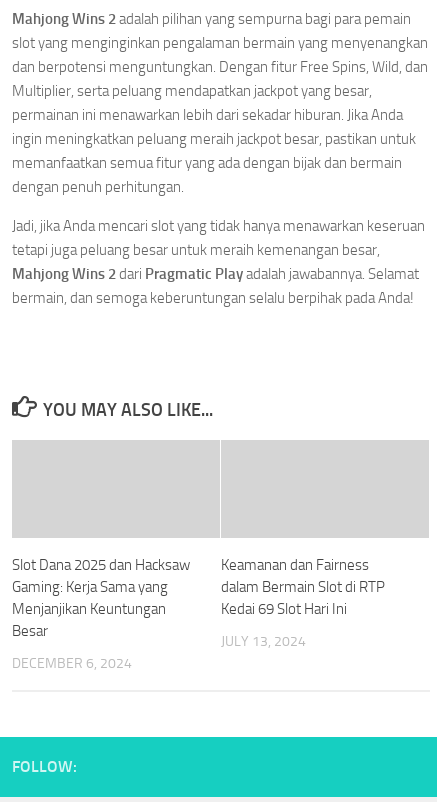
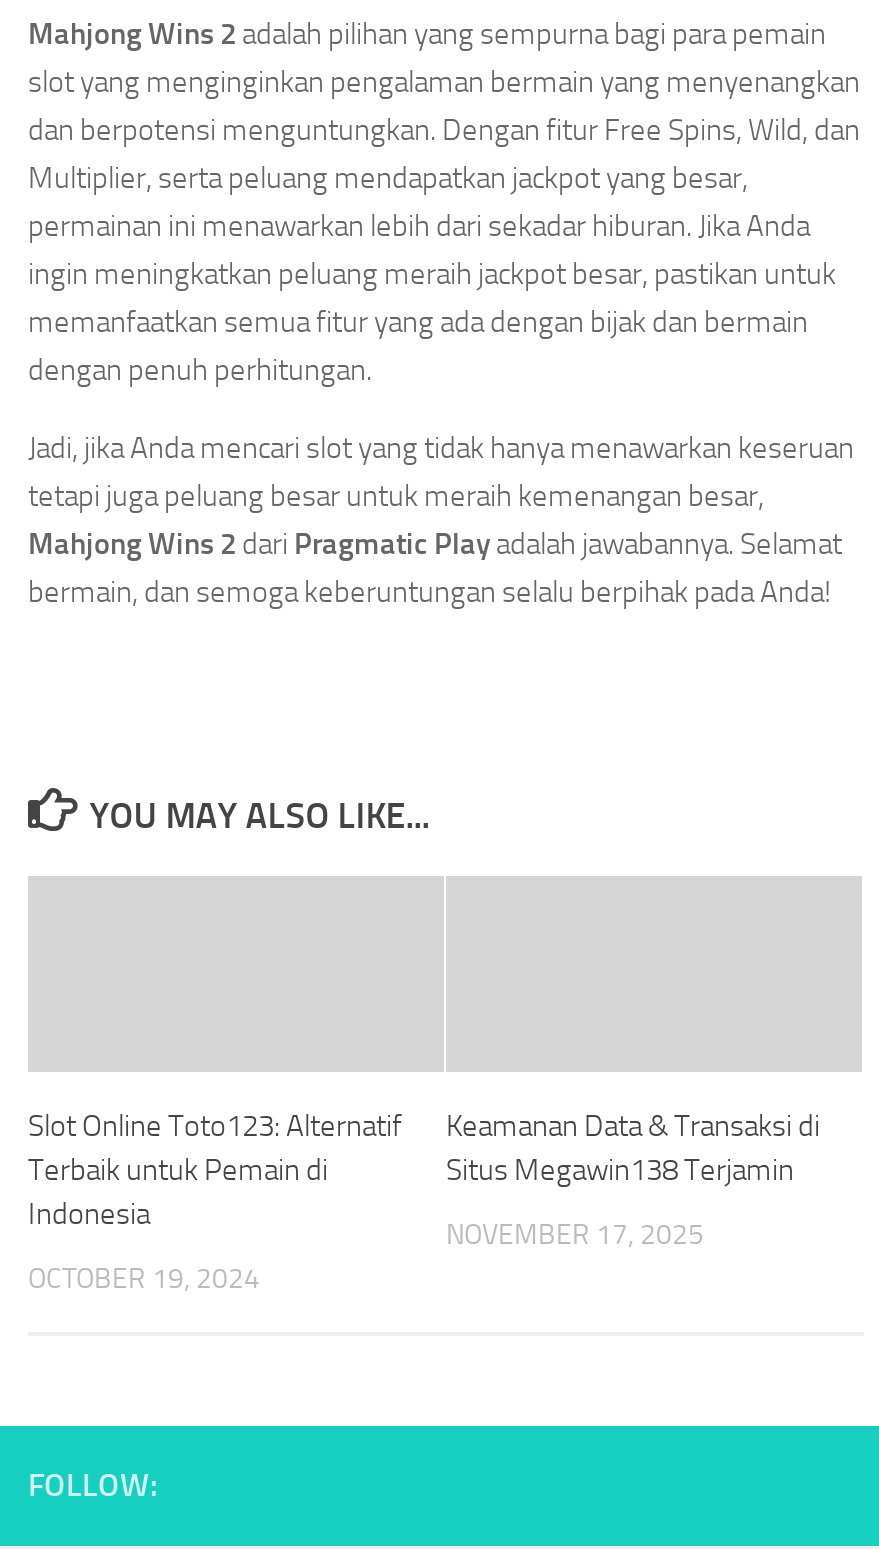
- Slot Dana 2025 dan Hacksaw
- Gaming: Kerja Sama yang
- Menjanjikan Keuntungan
- Besar
+ Slot Online Toto123: Alternatif
+ Terbaik untuk Pemain di
+ Indonesia

- Keamanan dan Fairness
- dalam Bermain Slot di RTP
- Kedai 69 Slot Hari Ini
+ Keamanan Data & Transaksi di
+ Situs Megawin138 Terjamin

- JULY 13, 2024
+ NOVEMBER 17, 2025

- DECEMBER 6, 2024
+ OCTOBER 19, 2024
